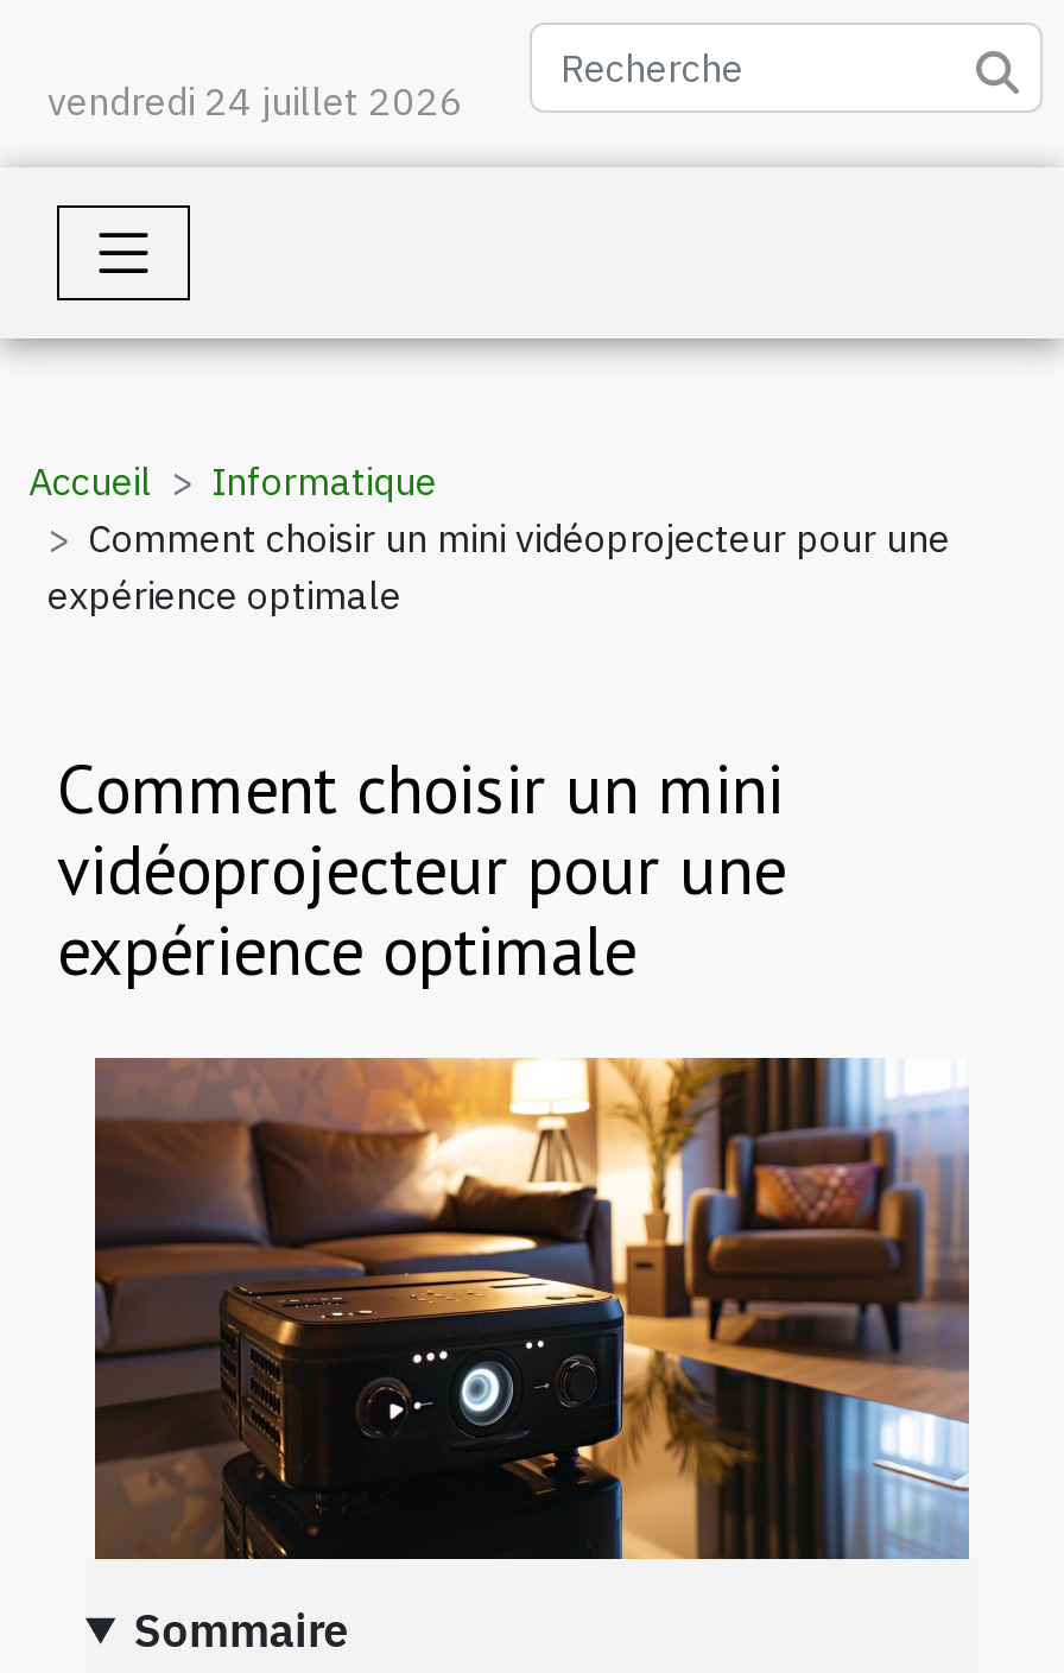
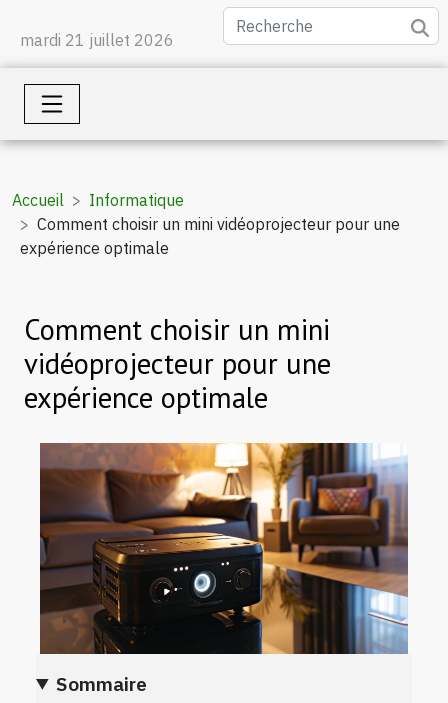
- vendredi 24 juillet 2026
+ mardi 21 juillet 2026
